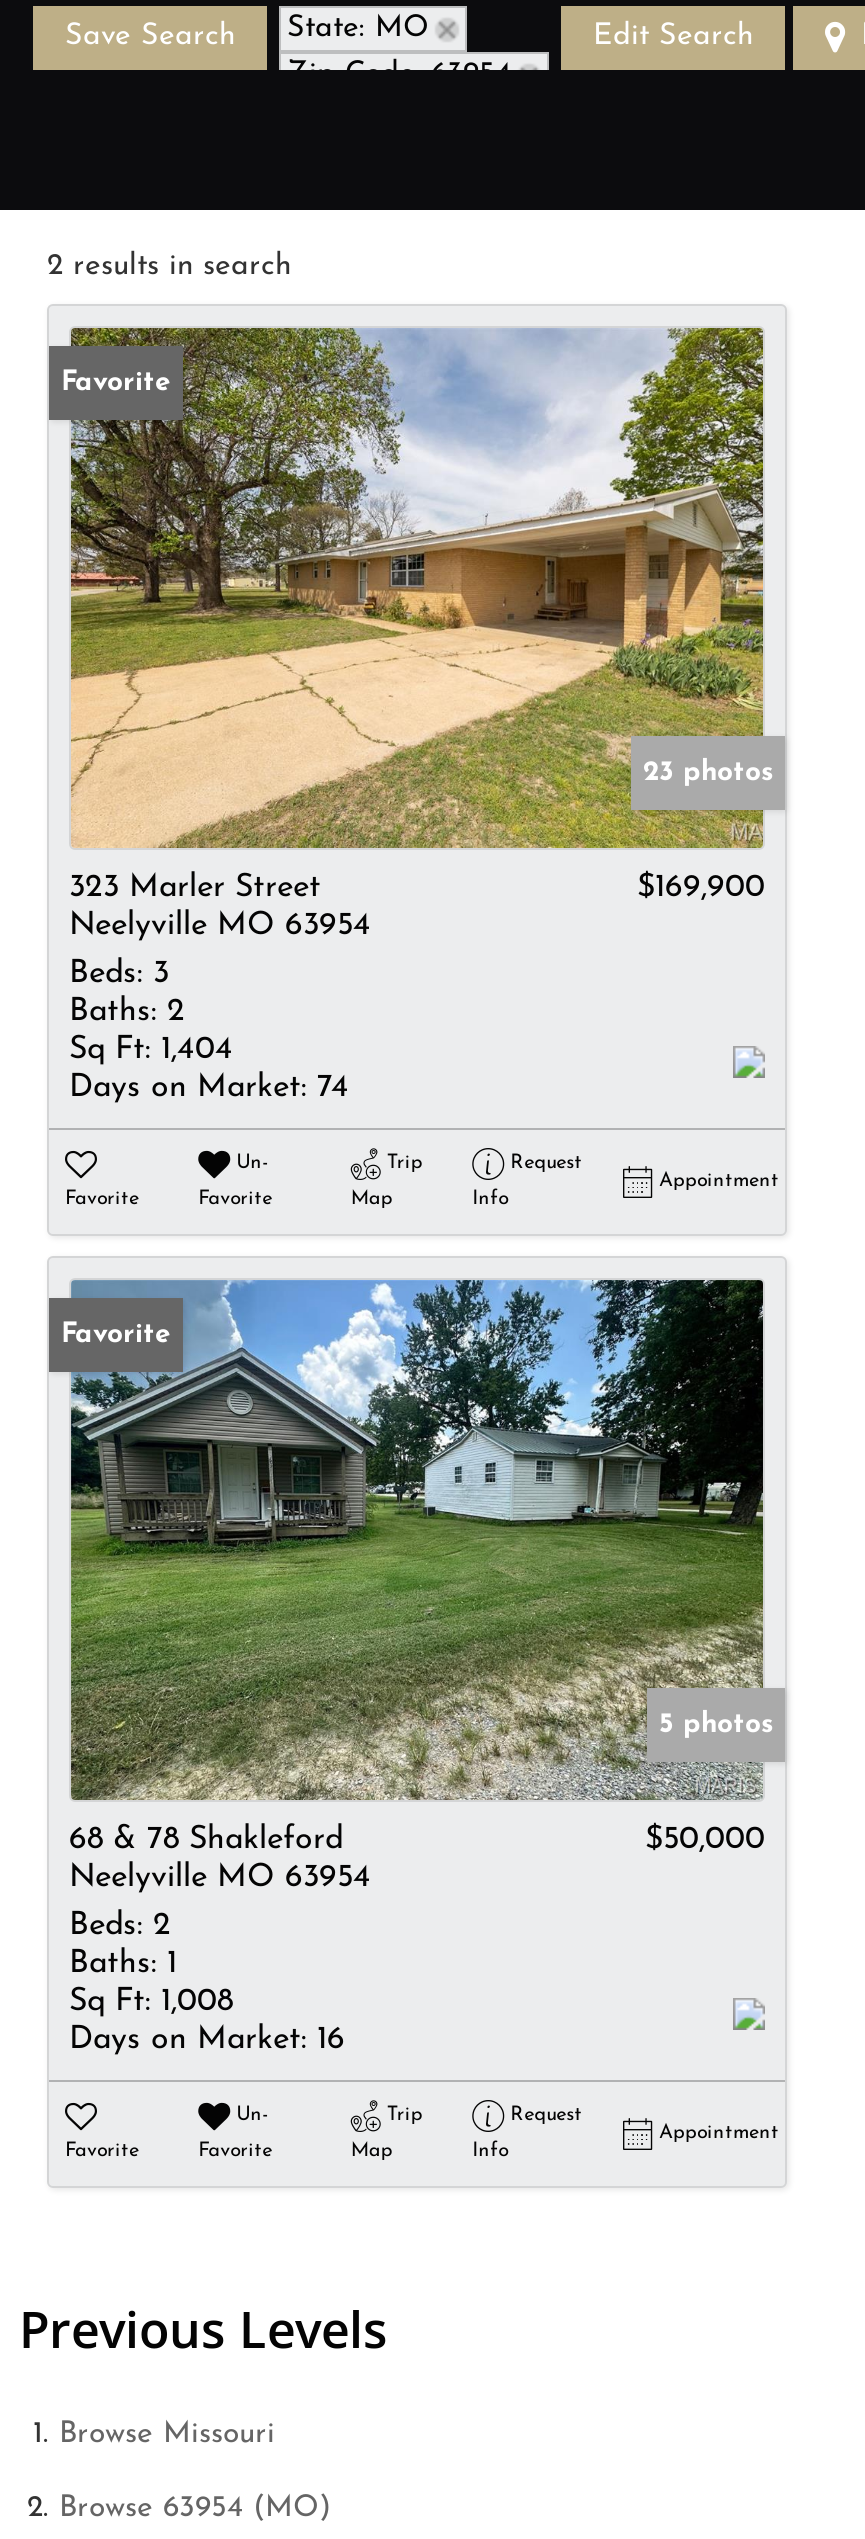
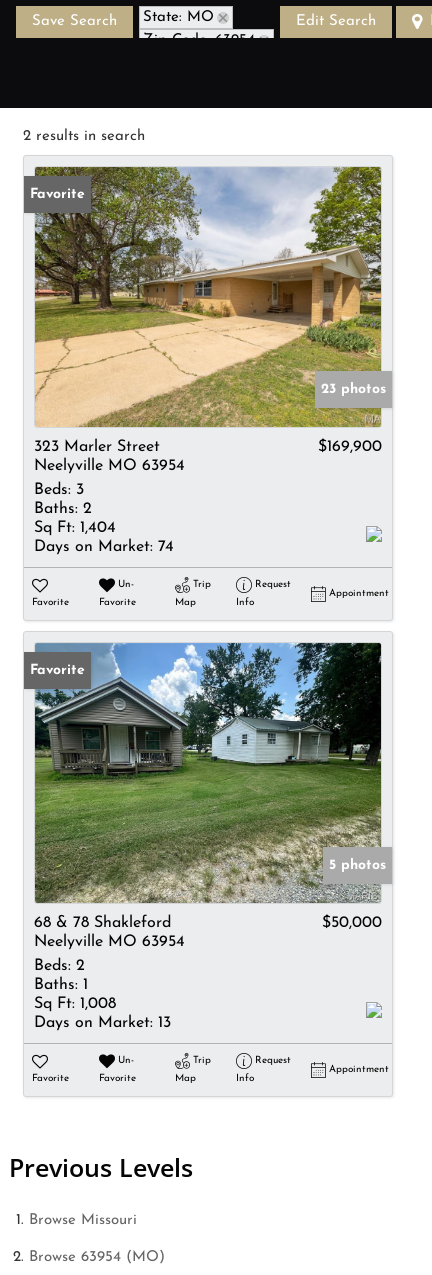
- Days on Market: 16
+ Days on Market: 13
